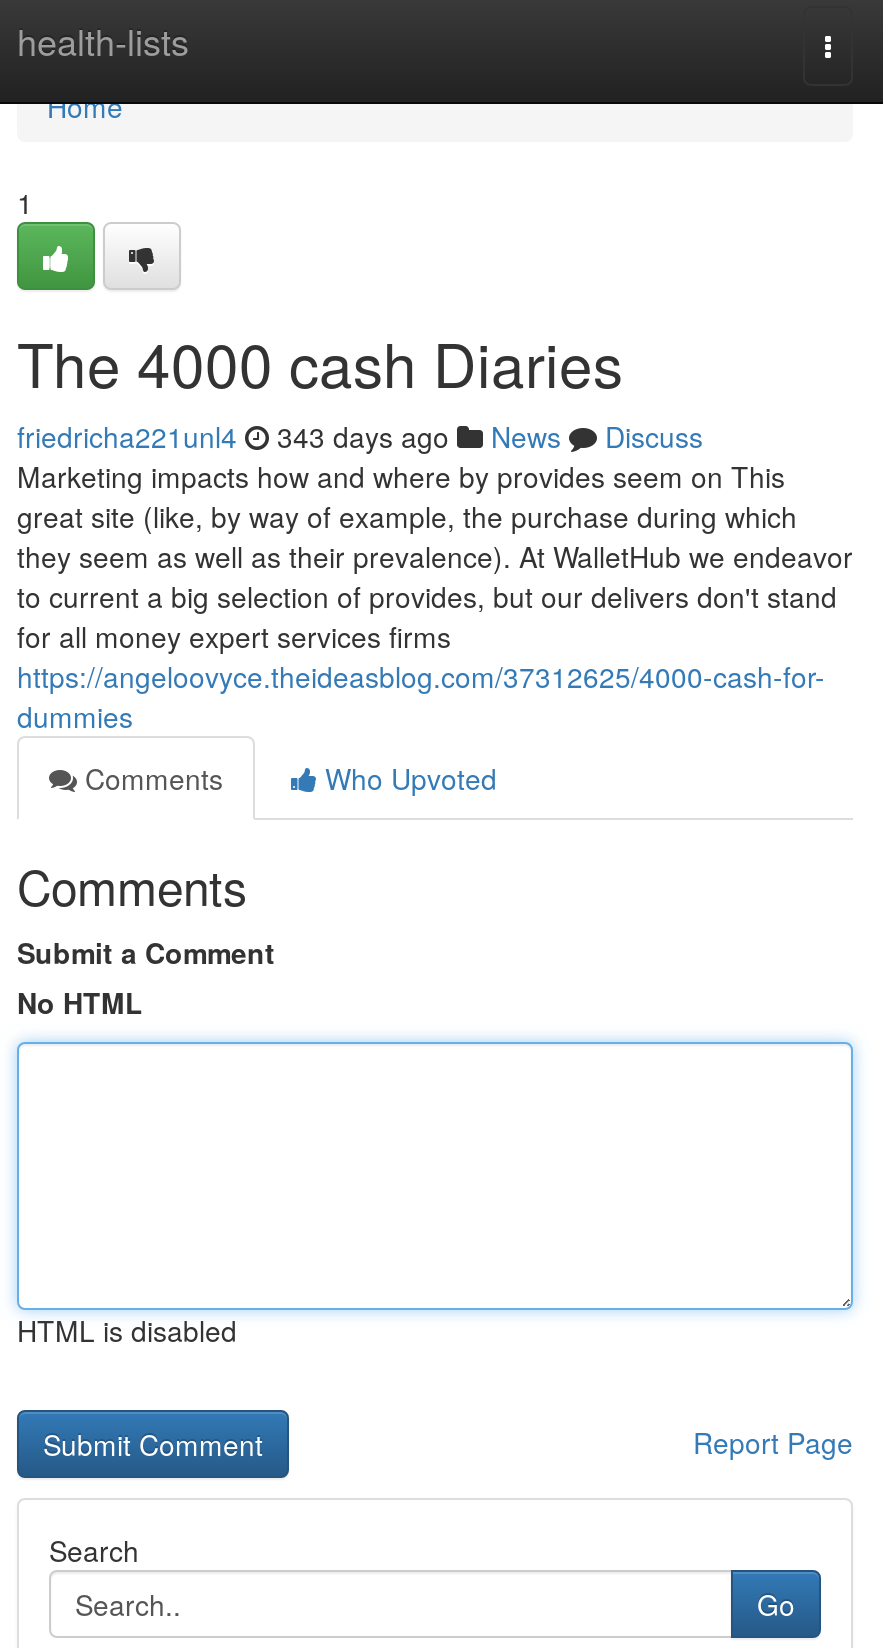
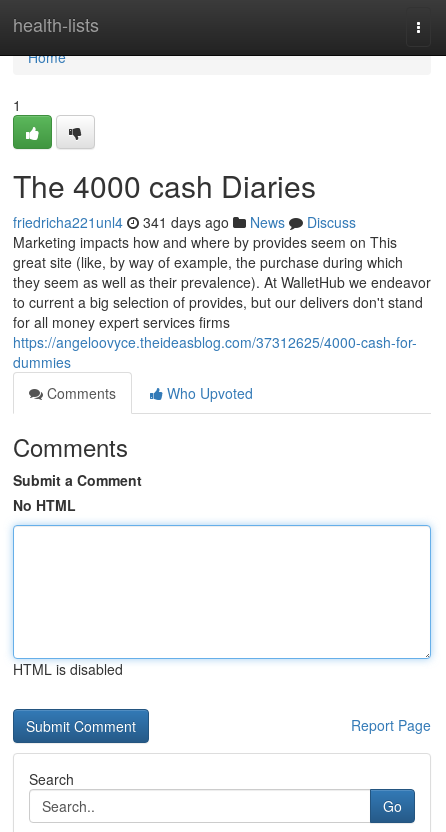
- friedricha221unl4 343 days ago News Discuss
+ friedricha221unl4 341 days ago News Discuss
